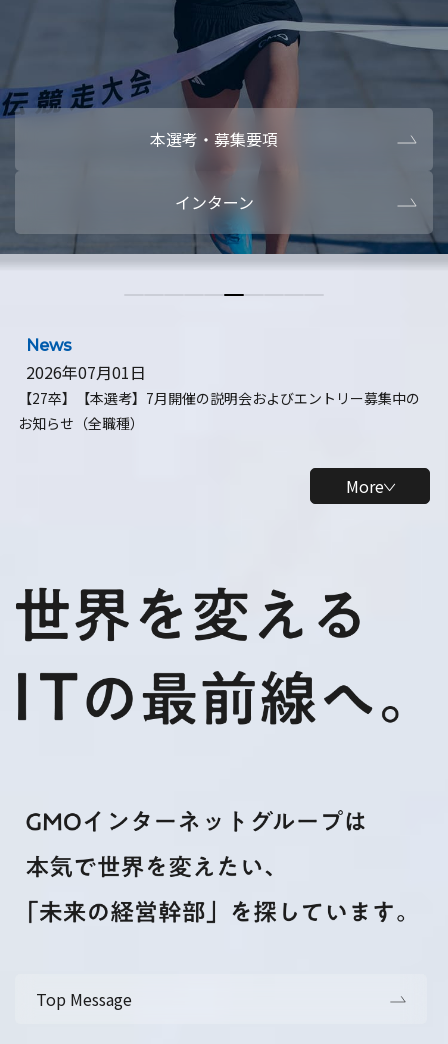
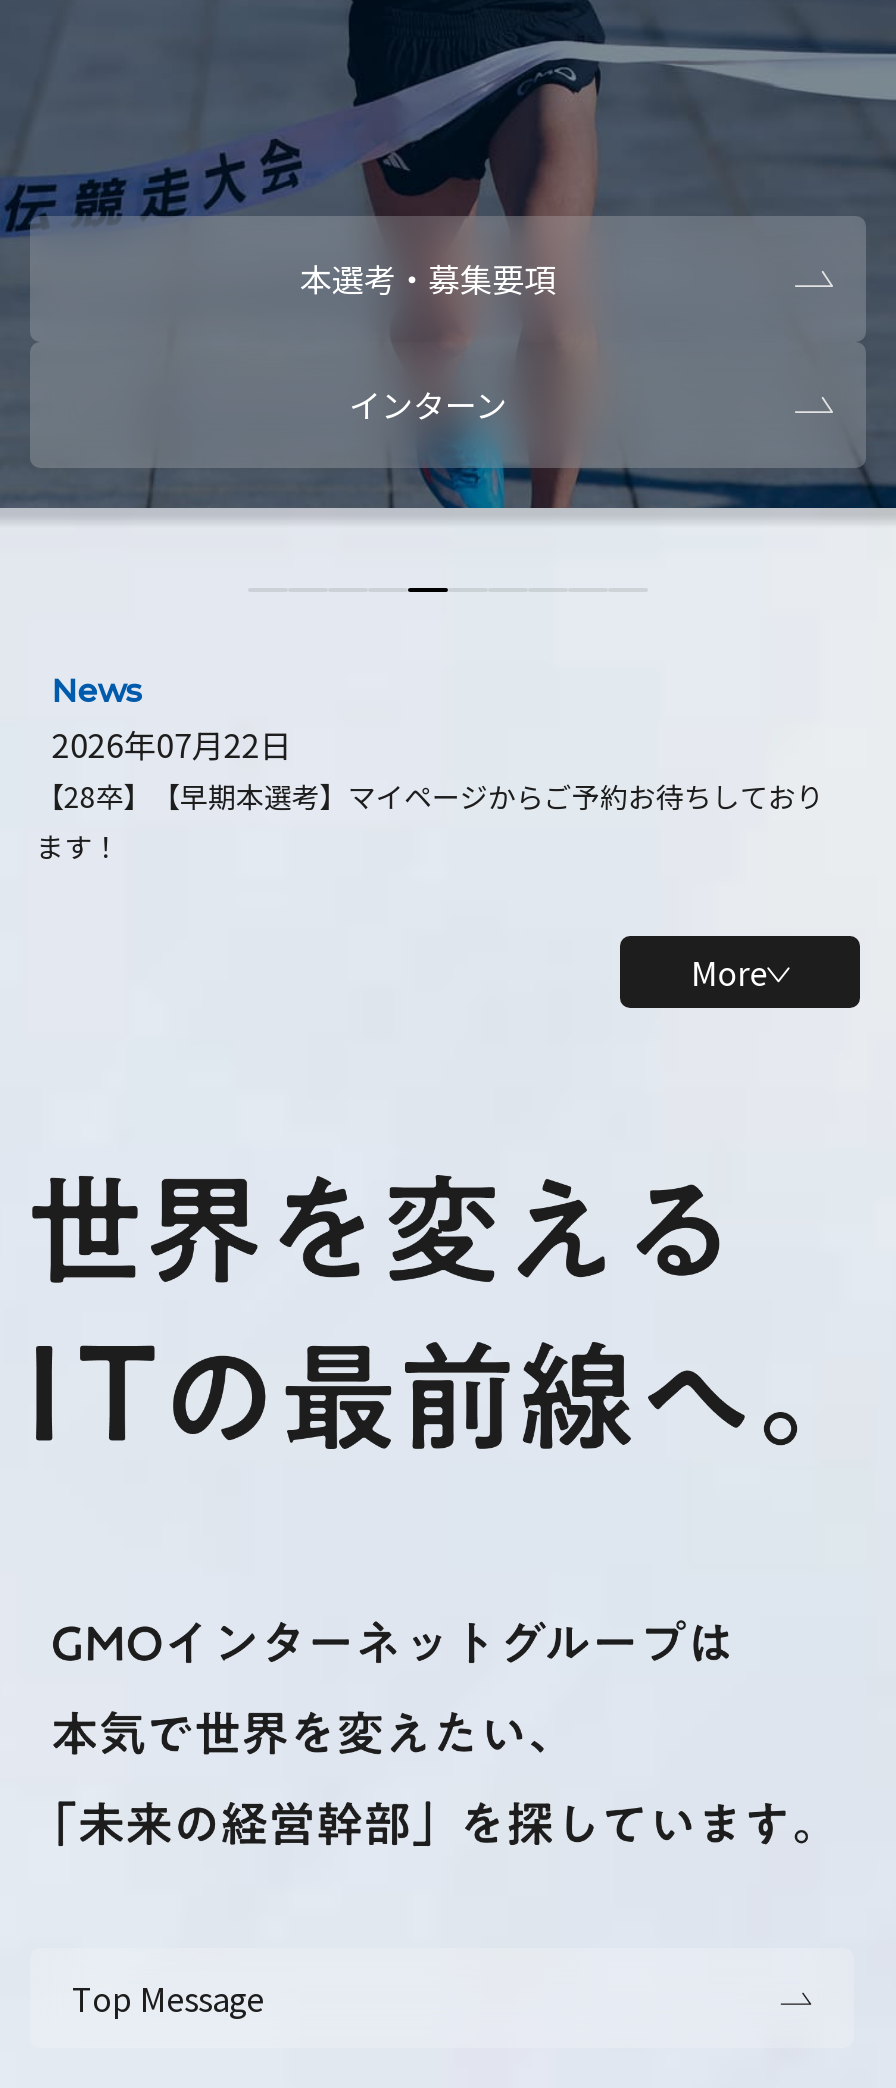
- 2026年07月01日
- 【27卒】【本選考】7月開催の説明会およびエントリー募集中の
- お知らせ（全職種）
+ 2026年07月22日
+ 【28卒】【早期本選考】マイページからご予約お待ちしており
+ ます！
